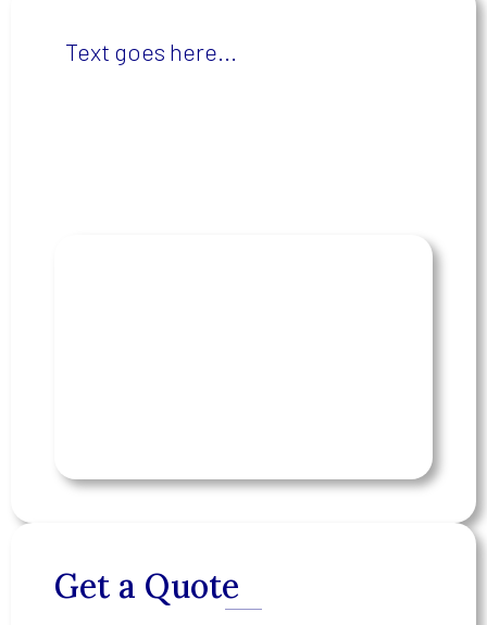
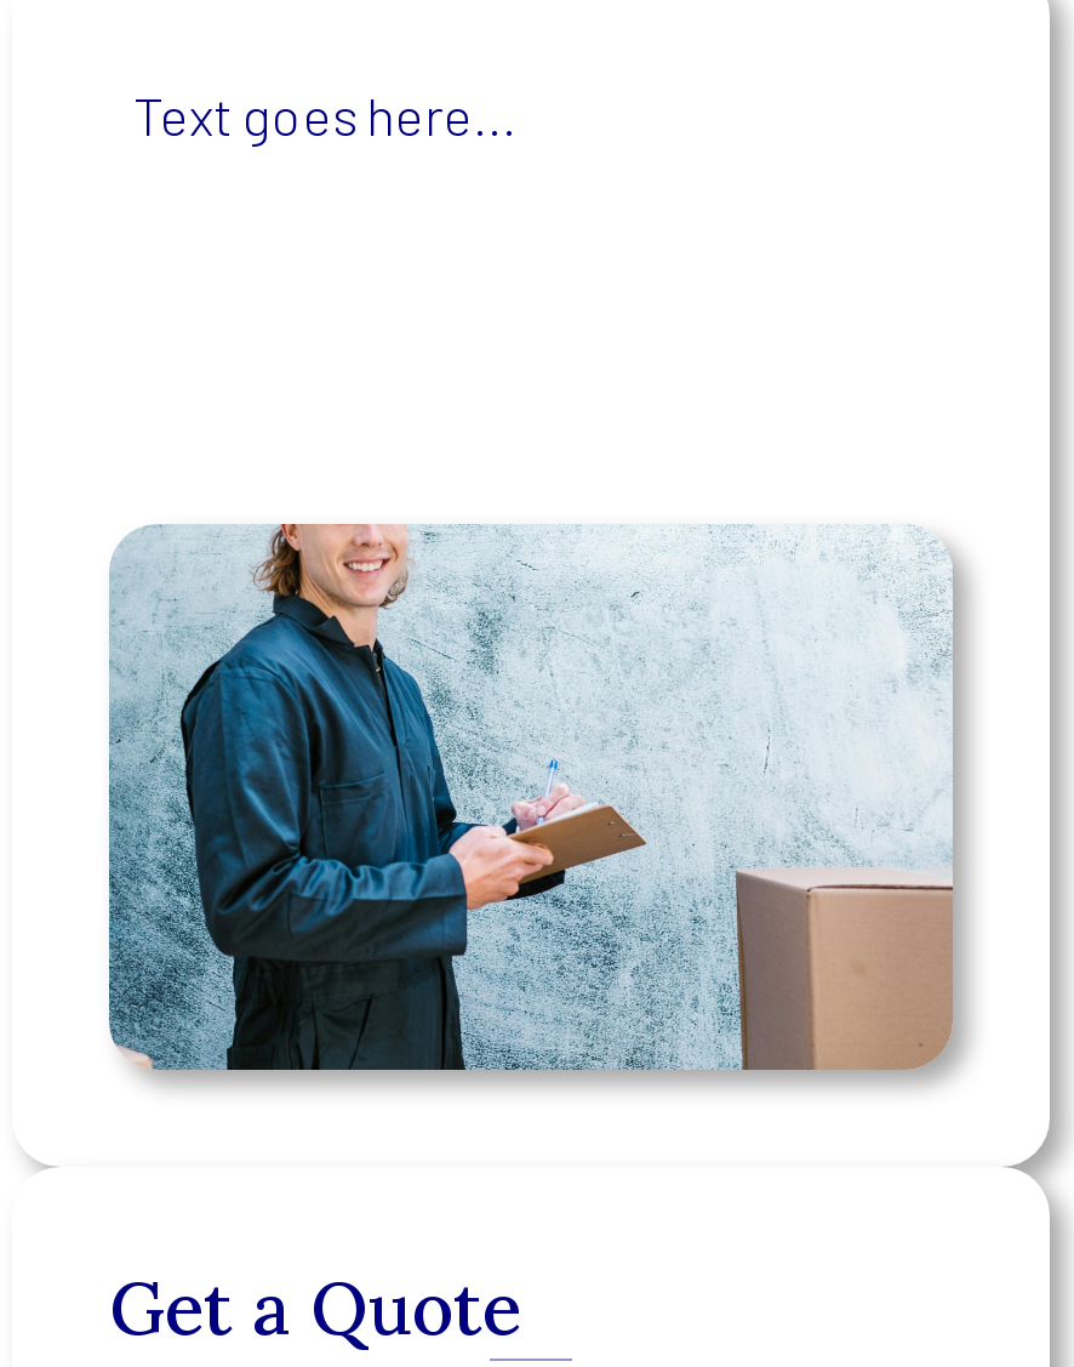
+ [image]
